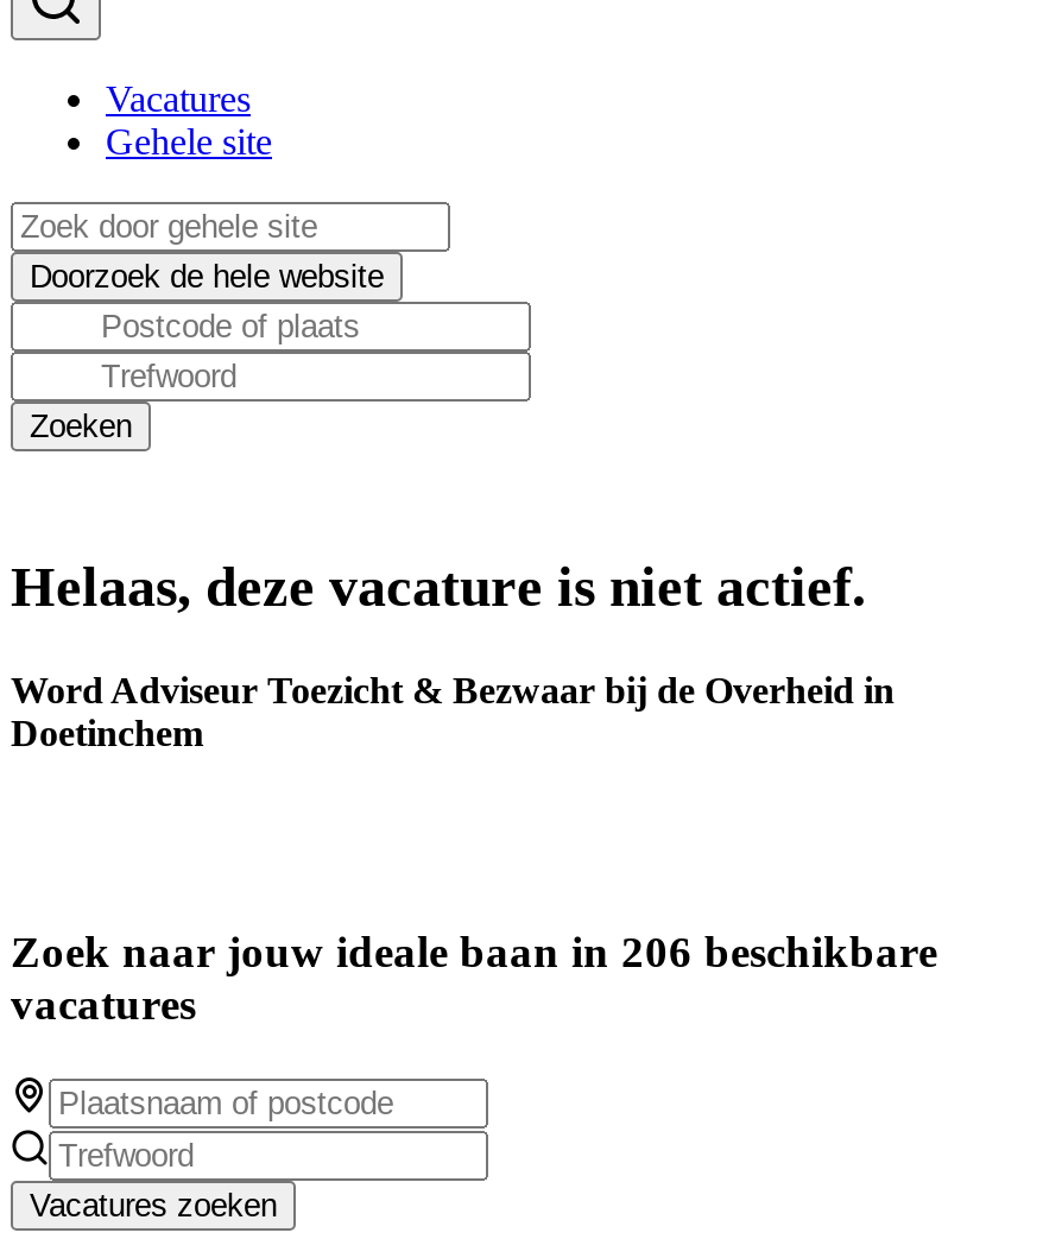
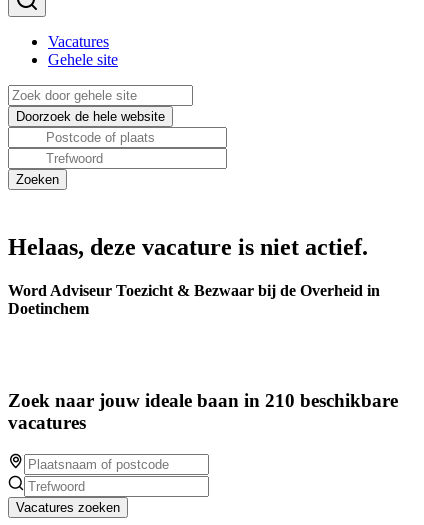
- Zoek naar jouw ideale baan in 206 beschikbare
+ Zoek naar jouw ideale baan in 210 beschikbare
